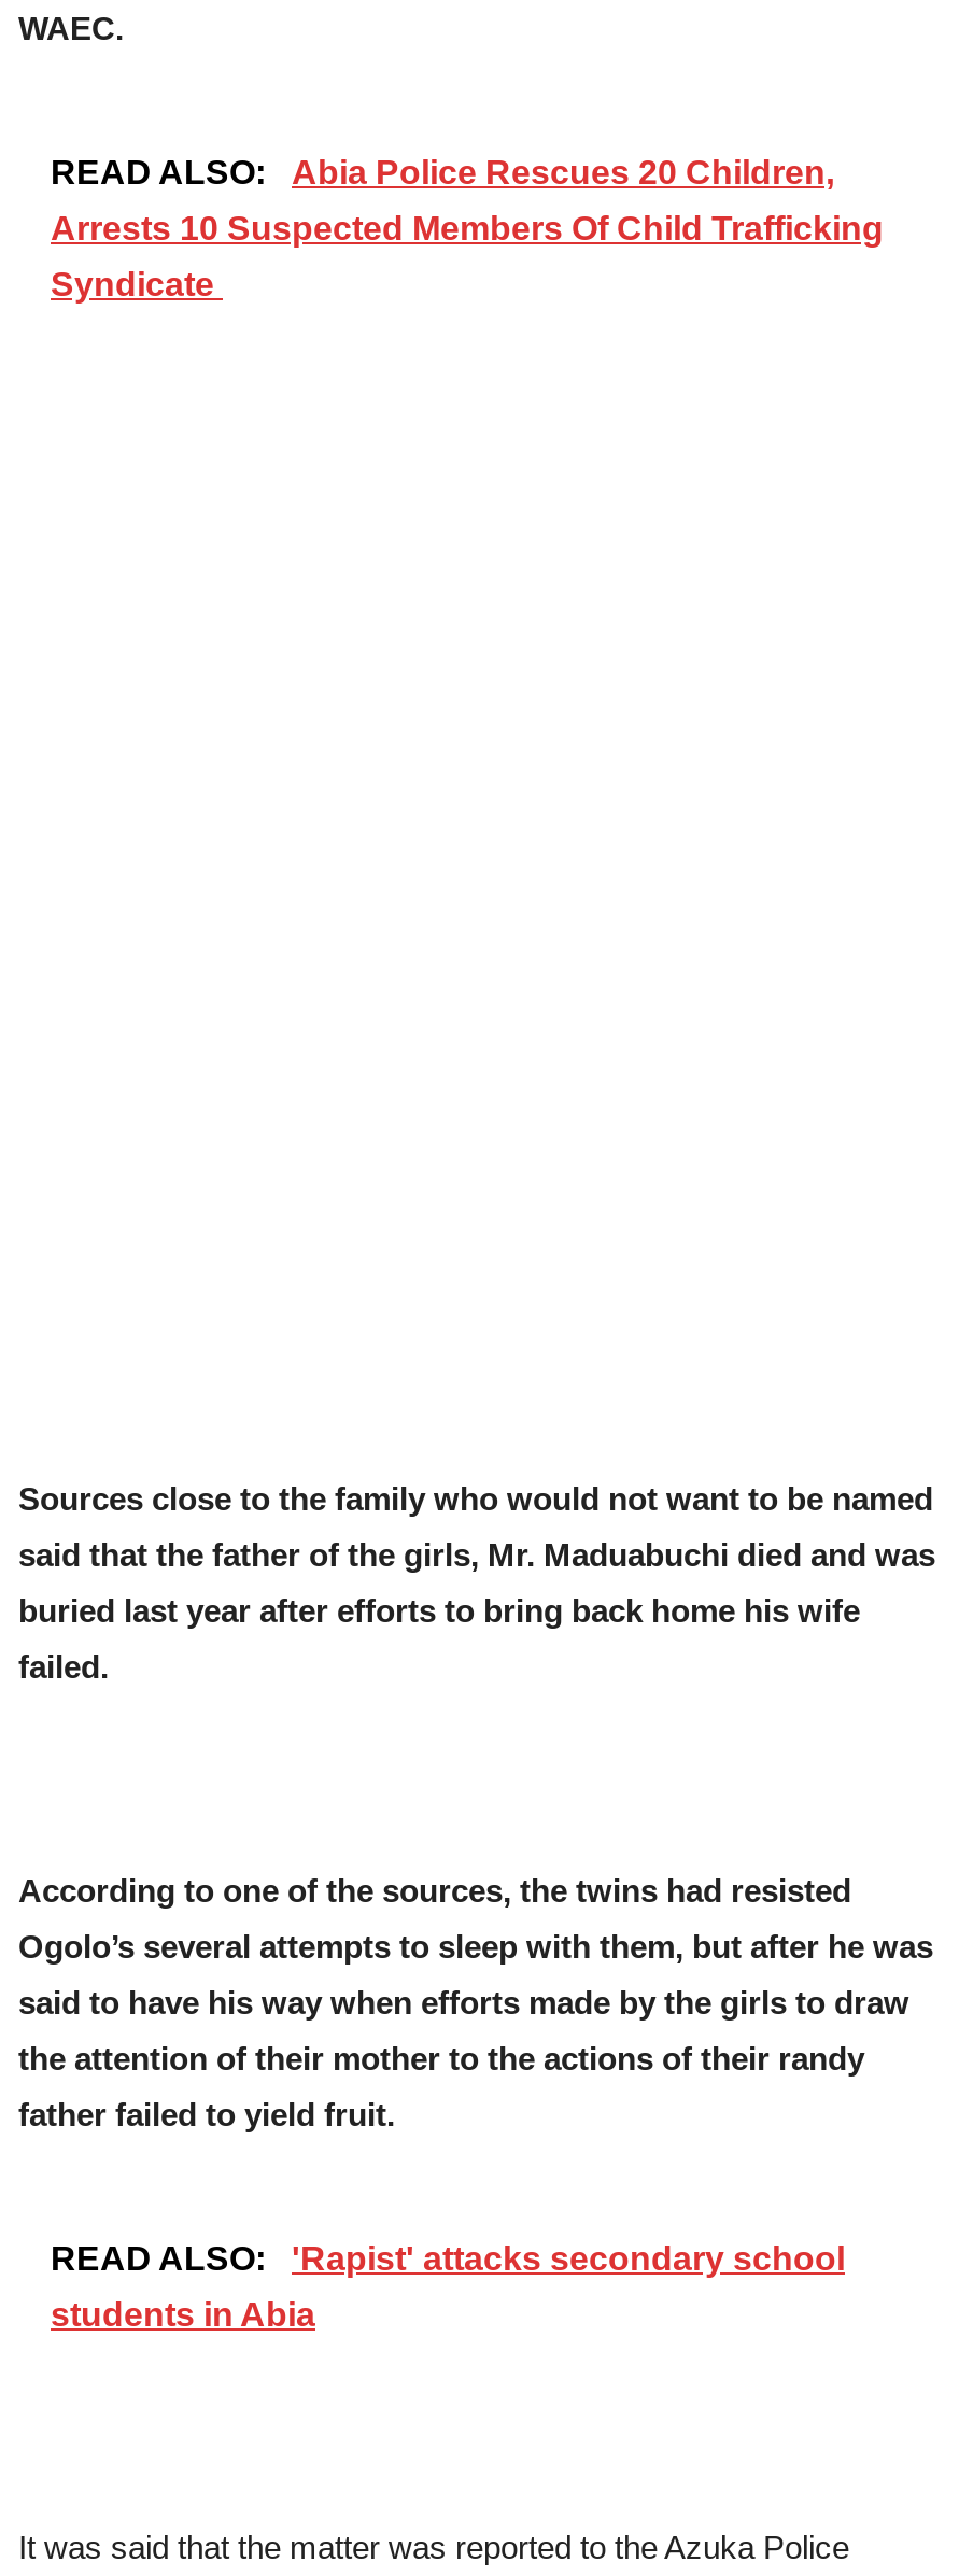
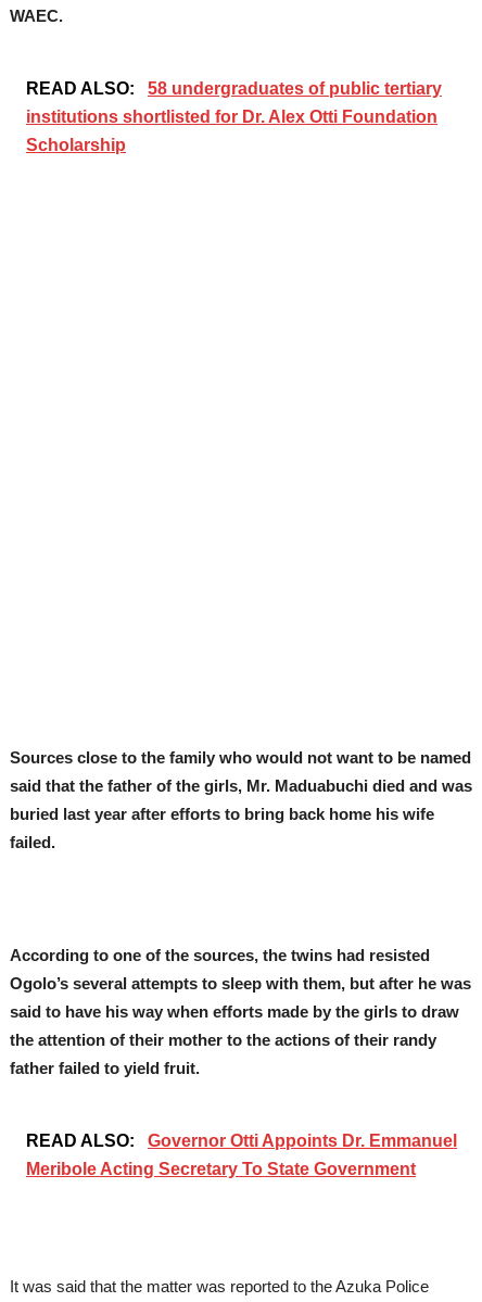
- READ ALSO: Abia Police Rescues 20 Children,
+ READ ALSO: 58 undergraduates of public tertiary

- Arrests 10 Suspected Members Of Child Trafficking
+ institutions shortlisted for Dr. Alex Otti Foundation

- Syndicate
+ Scholarship

- READ ALSO: 'Rapist' attacks secondary school
+ READ ALSO: Governor Otti Appoints Dr. Emmanuel

- students in Abia
+ Meribole Acting Secretary To State Government
